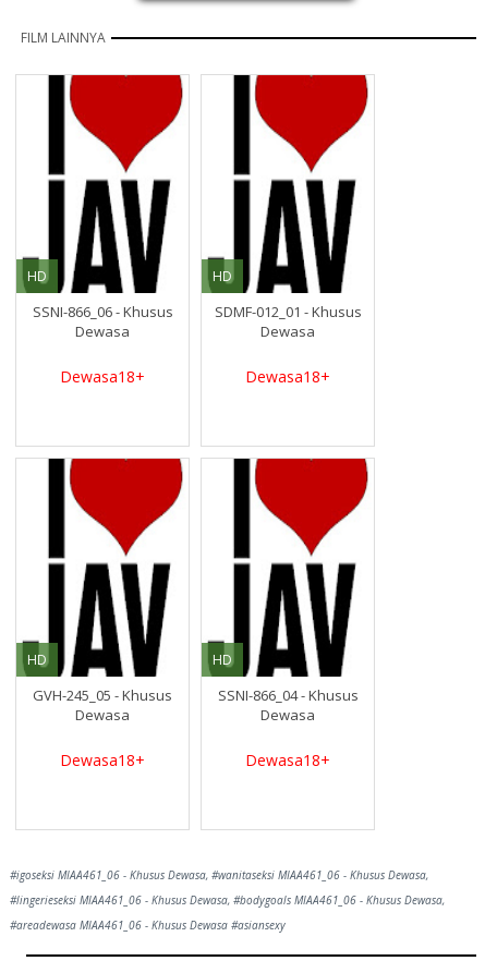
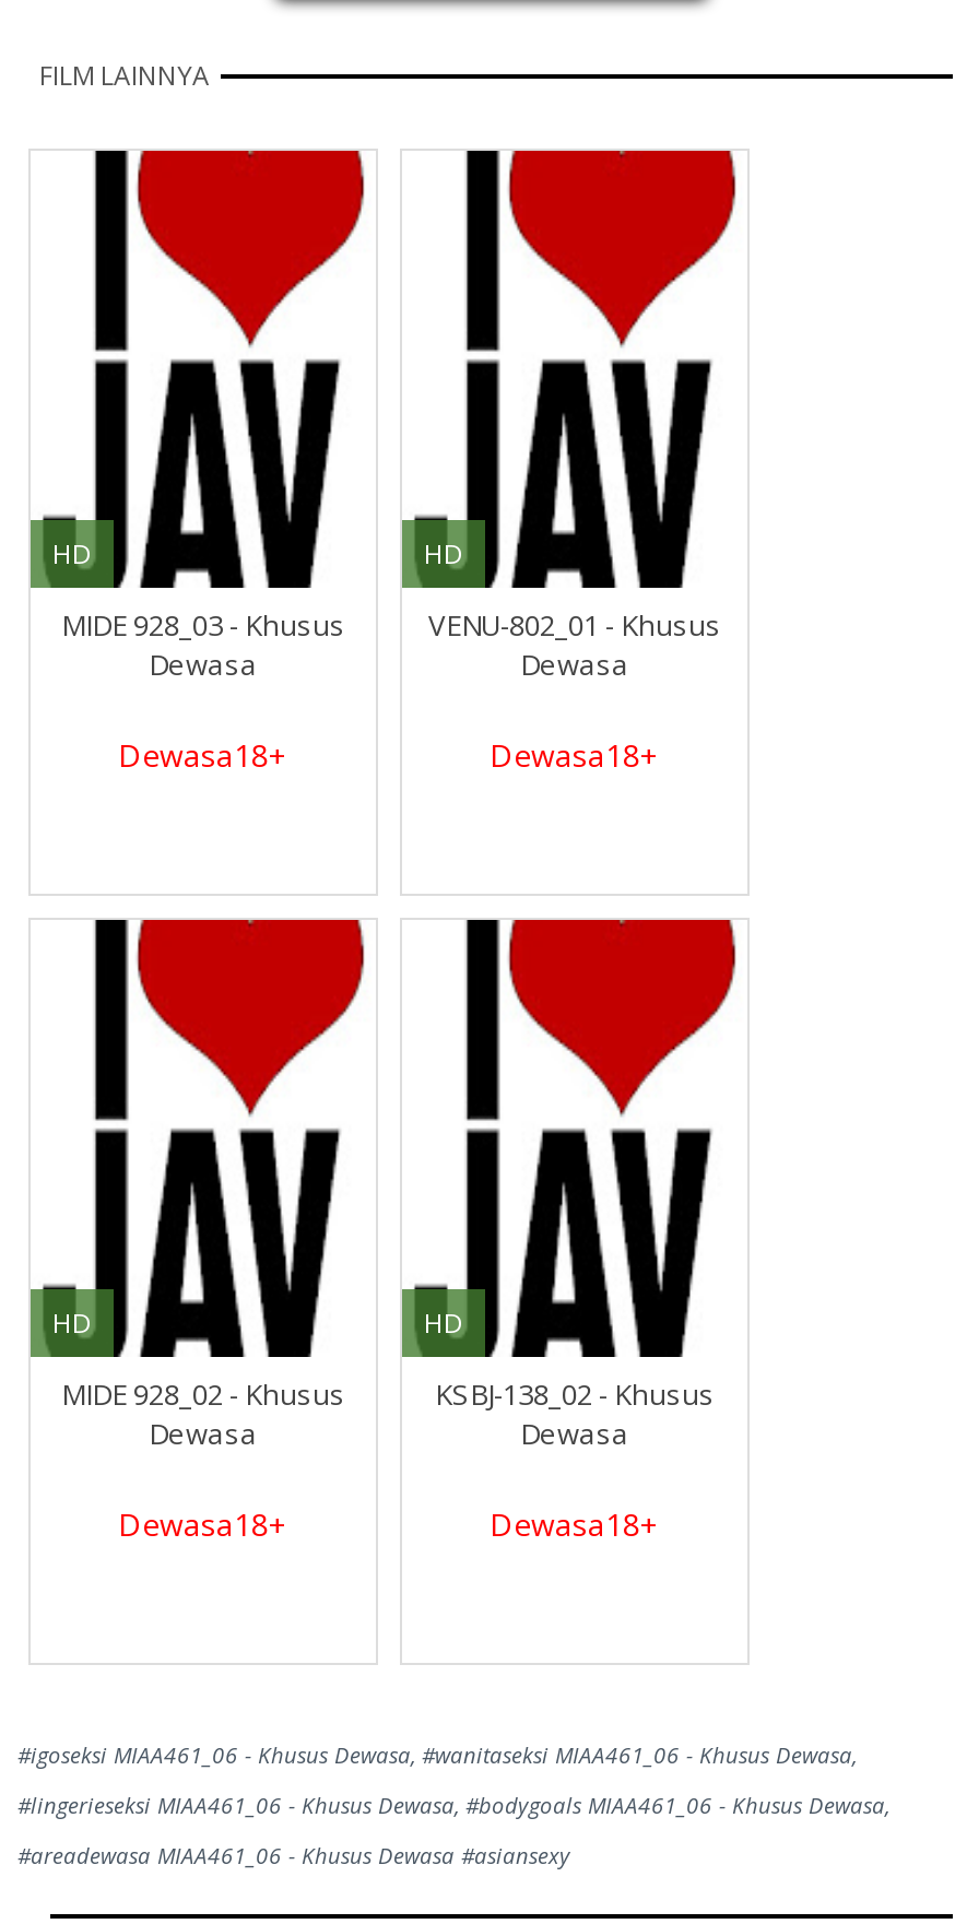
- SSNI-866_06 - Khusus
+ MIDE 928_03 - Khusus

- SDMF-012_01 - Khusus
+ VENU-802_01 - Khusus

- GVH-245_05 - Khusus
+ MIDE 928_02 - Khusus

- SSNI-866_04 - Khusus
+ KSBJ-138_02 - Khusus
